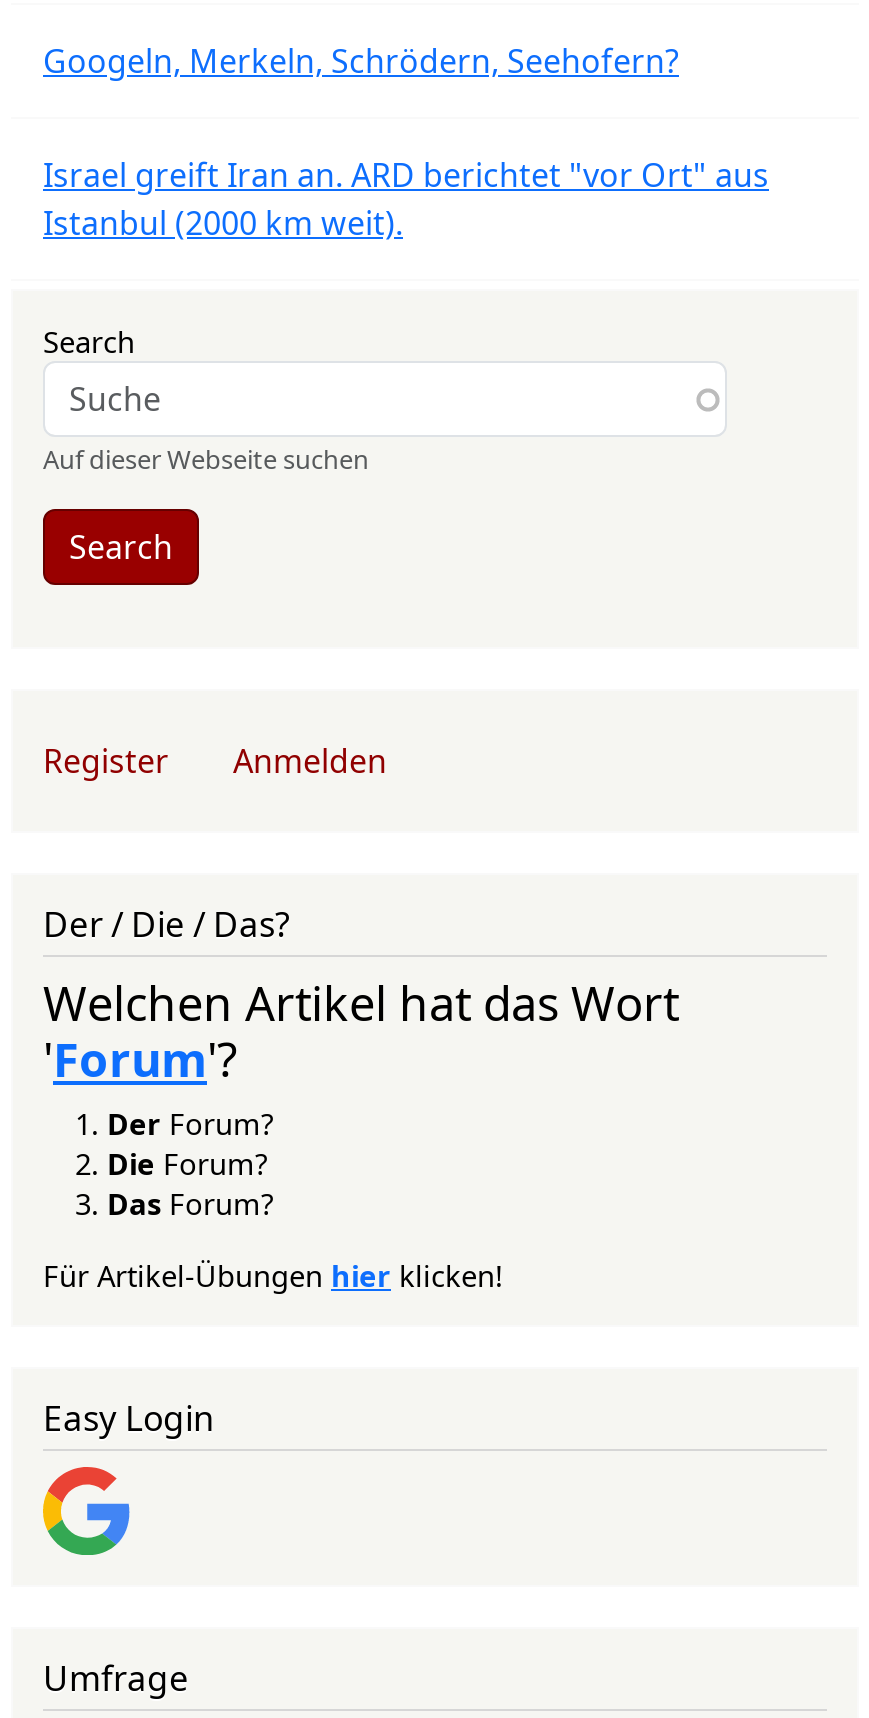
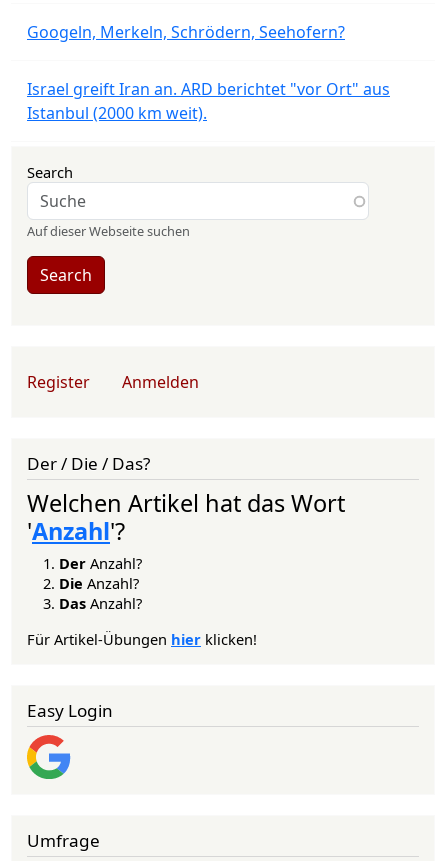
- 'Forum'?
- Der Forum?
- Die Forum?
- Das Forum?
+ 'Anzahl'?
+ Der Anzahl?
+ Die Anzahl?
+ Das Anzahl?
